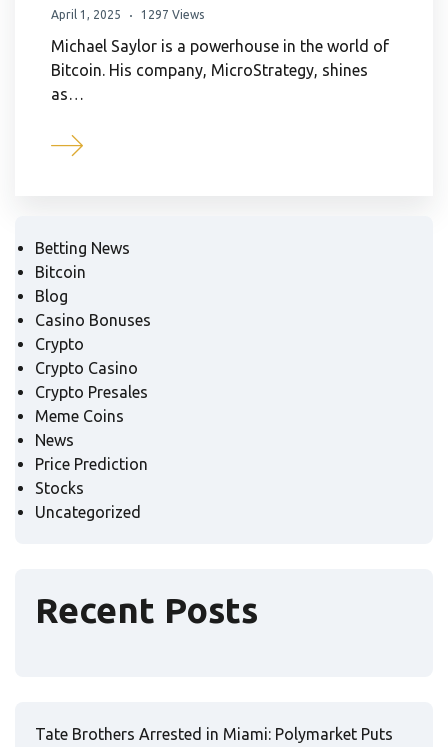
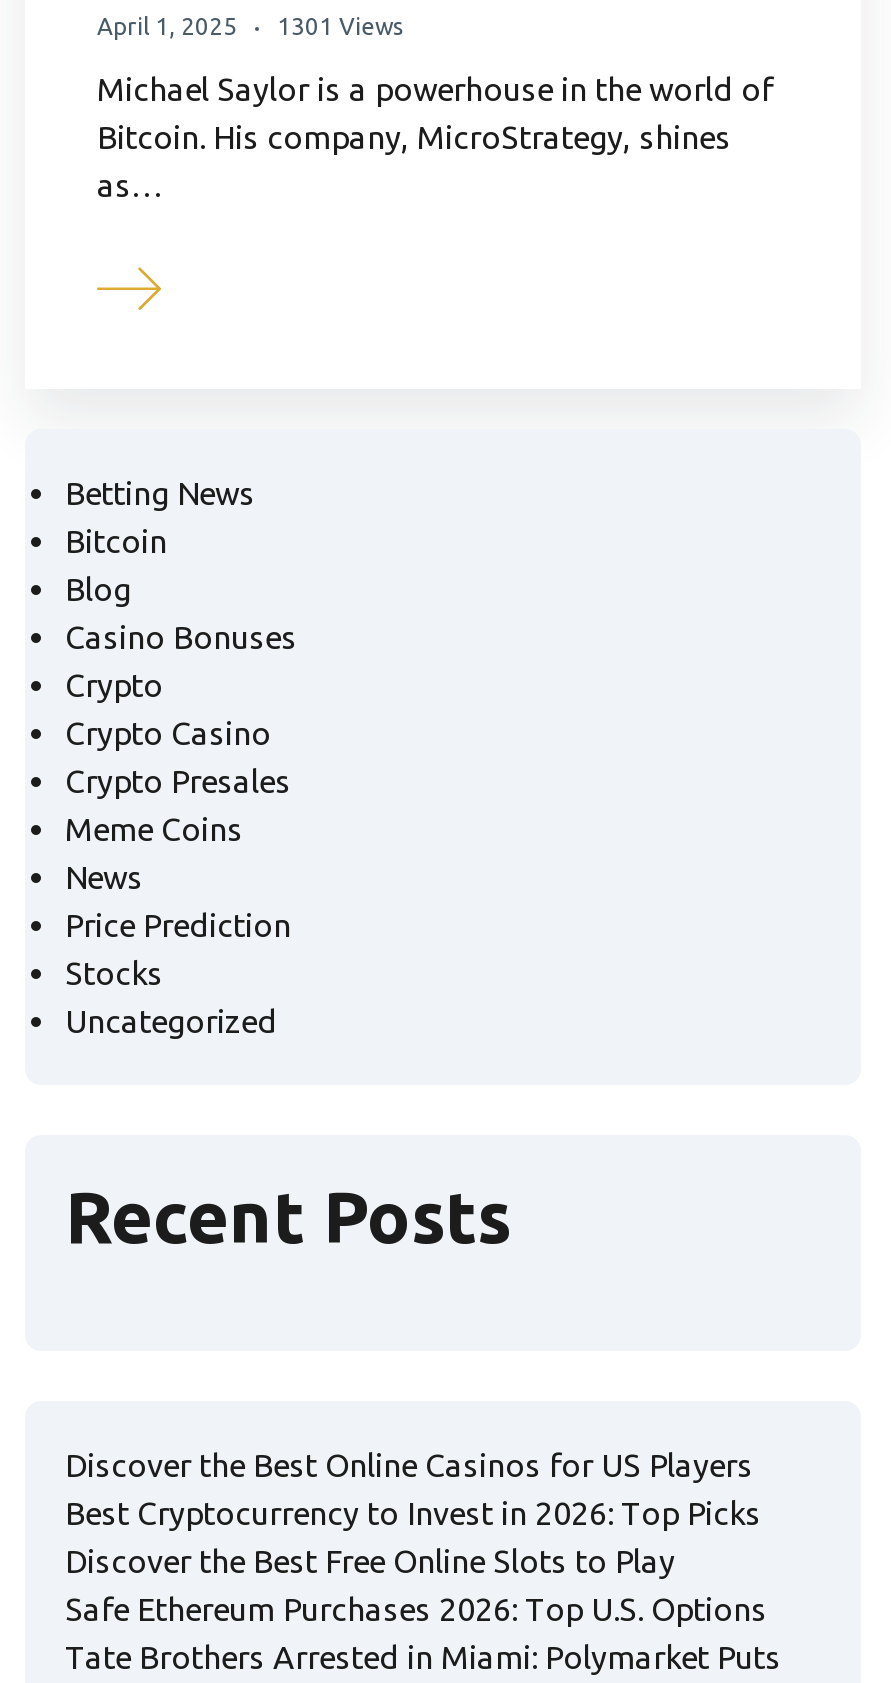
- April 1, 2025 1297 Views
+ April 1, 2025 1301 Views

+ Discover the Best Online Casinos for US Players
+ Best Cryptocurrency to Invest in 2026: Top Picks
+ Discover the Best Free Online Slots to Play
+ Safe Ethereum Purchases 2026: Top U.S. Options
